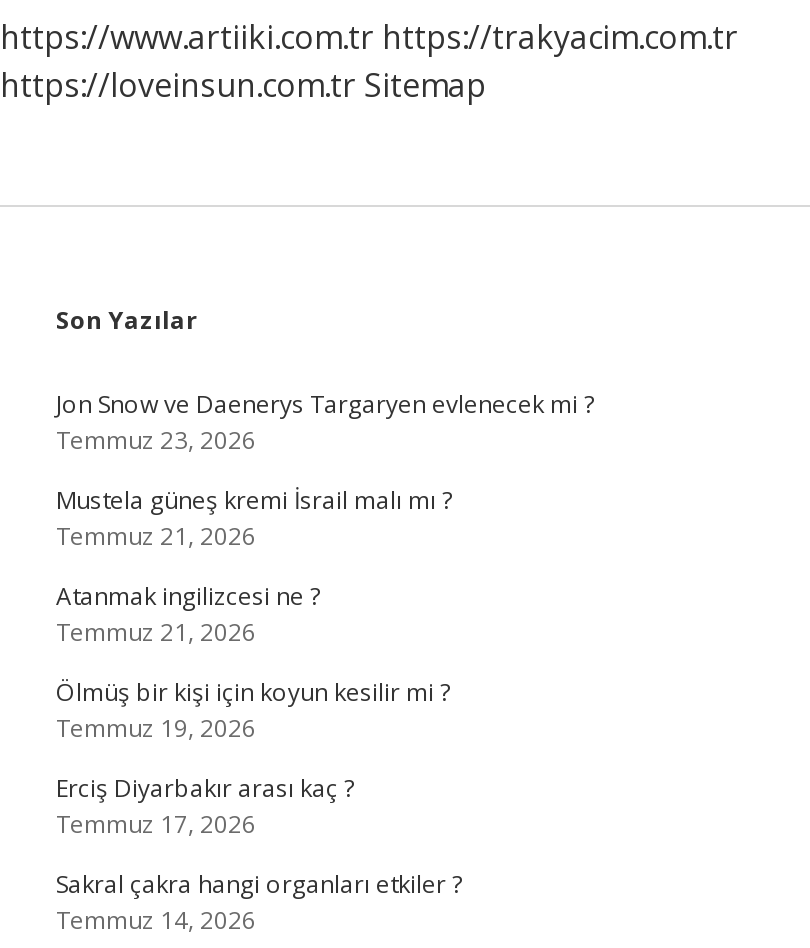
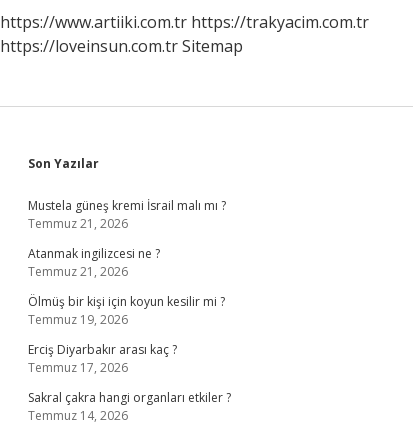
- Jon Snow ve Daenerys Targaryen evlenecek mi ?
- Temmuz 23, 2026
